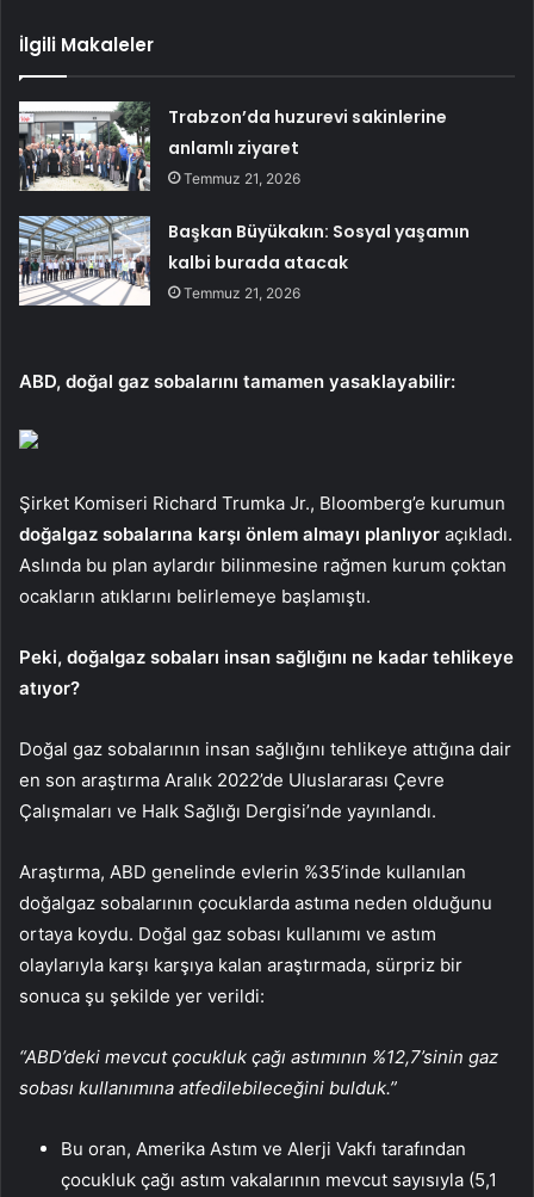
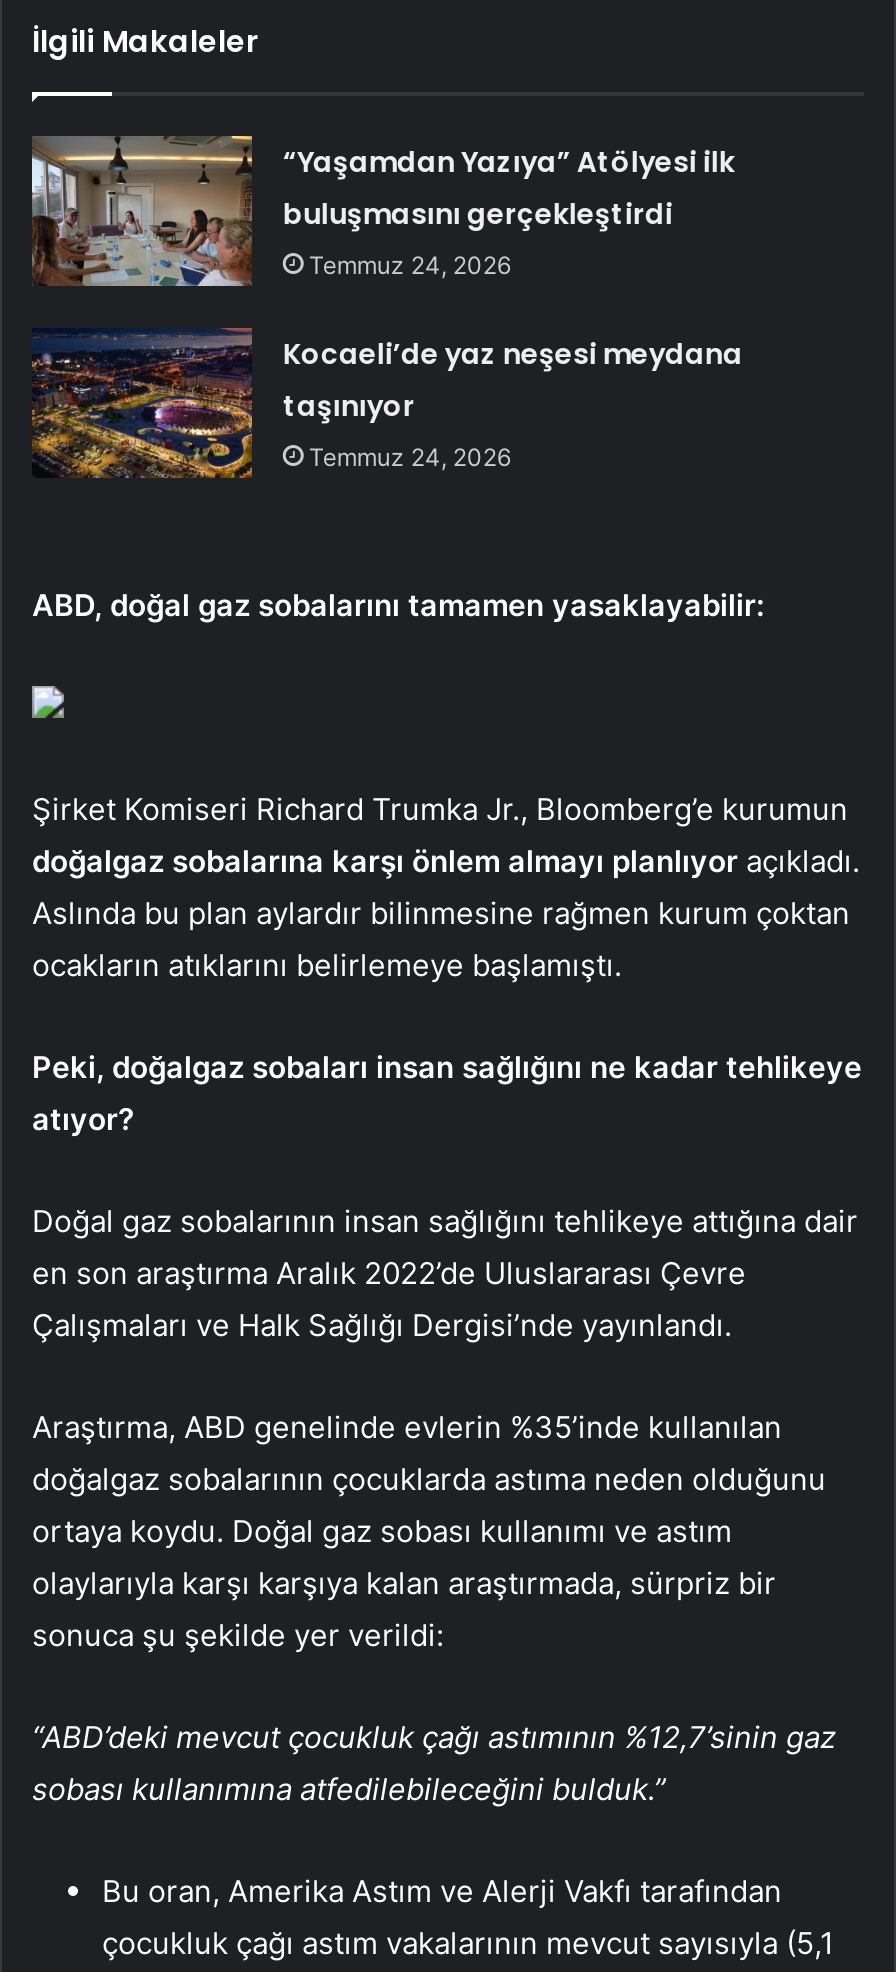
- [image]
- Trabzon’da huzurevi sakinlerine
- anlamlı ziyaret
- Temmuz 21, 2026
+ [image]
+ “Yaşamdan Yazıya” Atölyesi ilk
+ buluşmasını gerçekleştirdi
+ Temmuz 24, 2026

- [image]
- Başkan Büyükakın: Sosyal yaşamın
- kalbi burada atacak
- Temmuz 21, 2026
+ [image]
+ Kocaeli’de yaz neşesi meydana
+ taşınıyor
+ Temmuz 24, 2026
